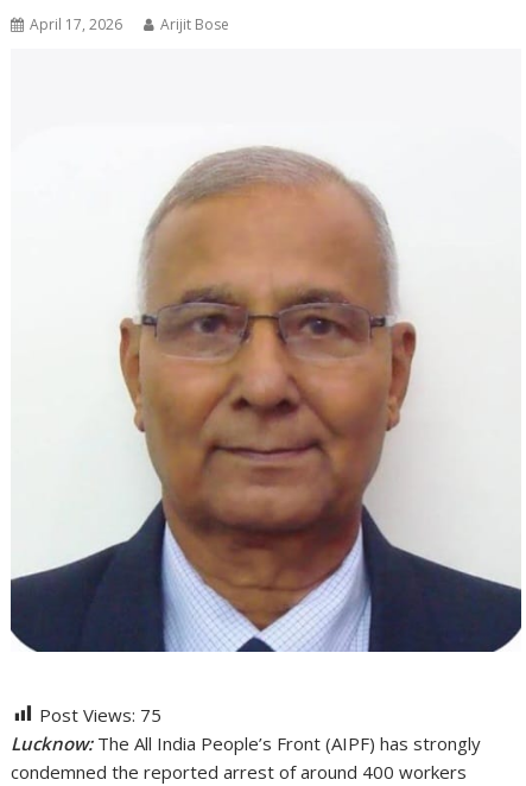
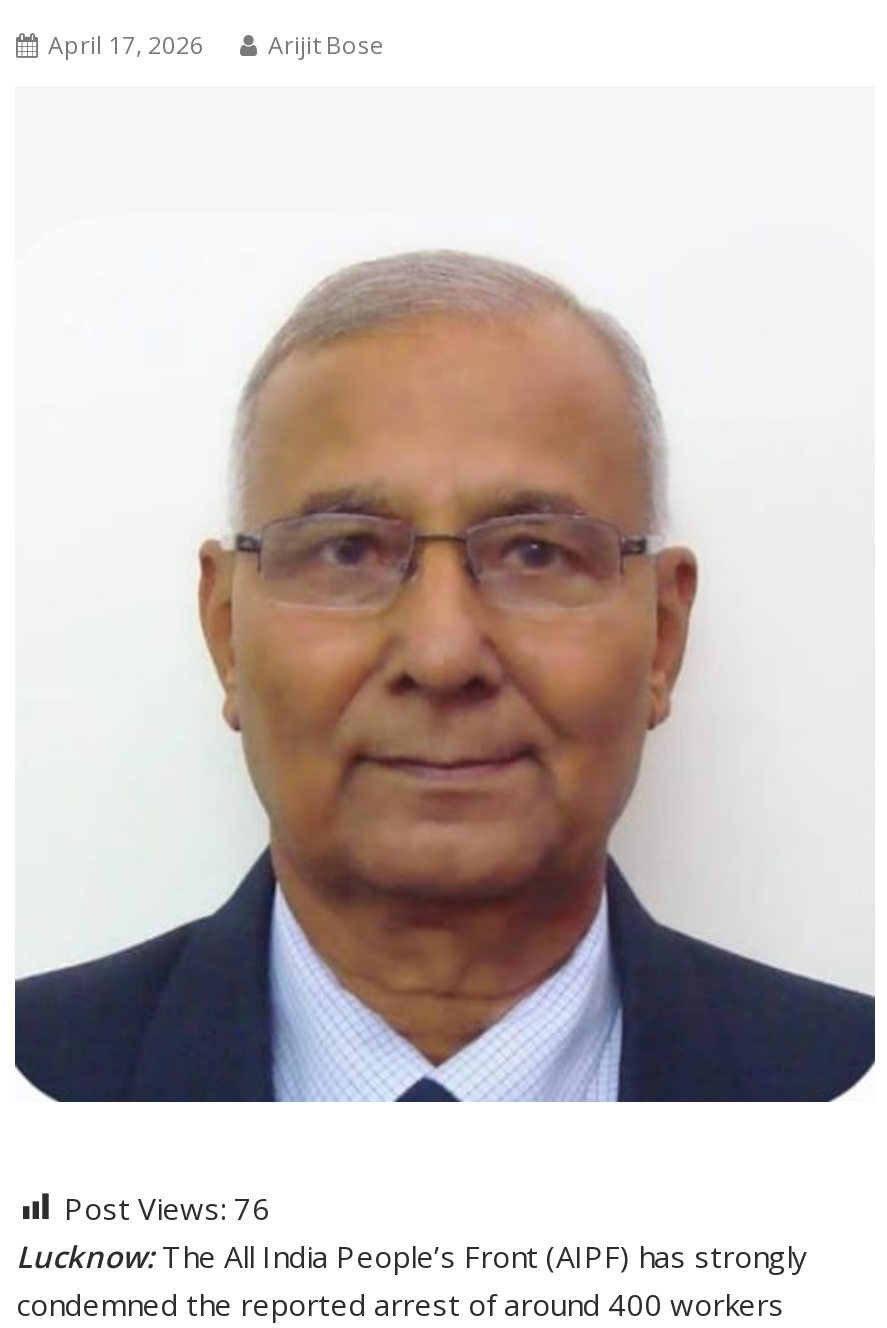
- Post Views: 75
+ Post Views: 76
